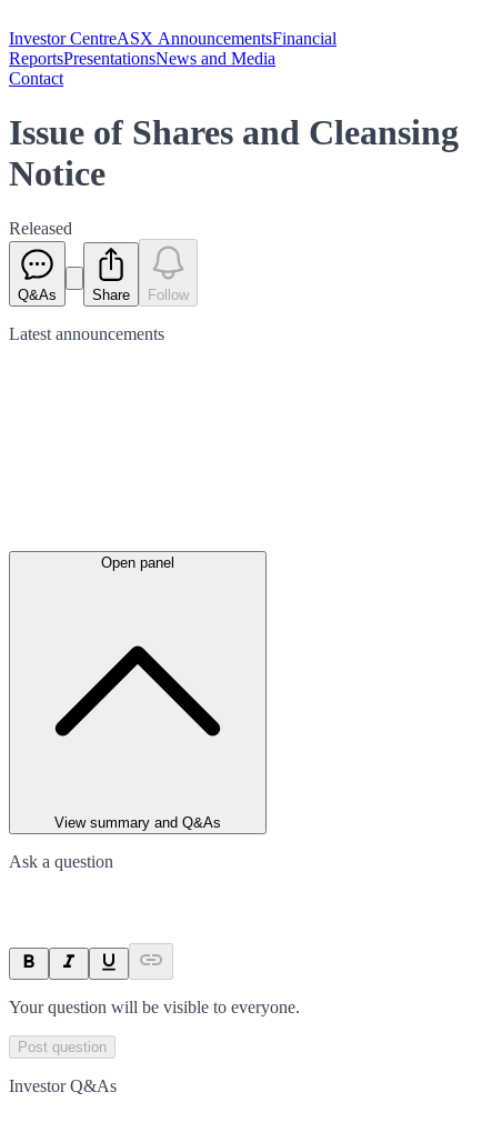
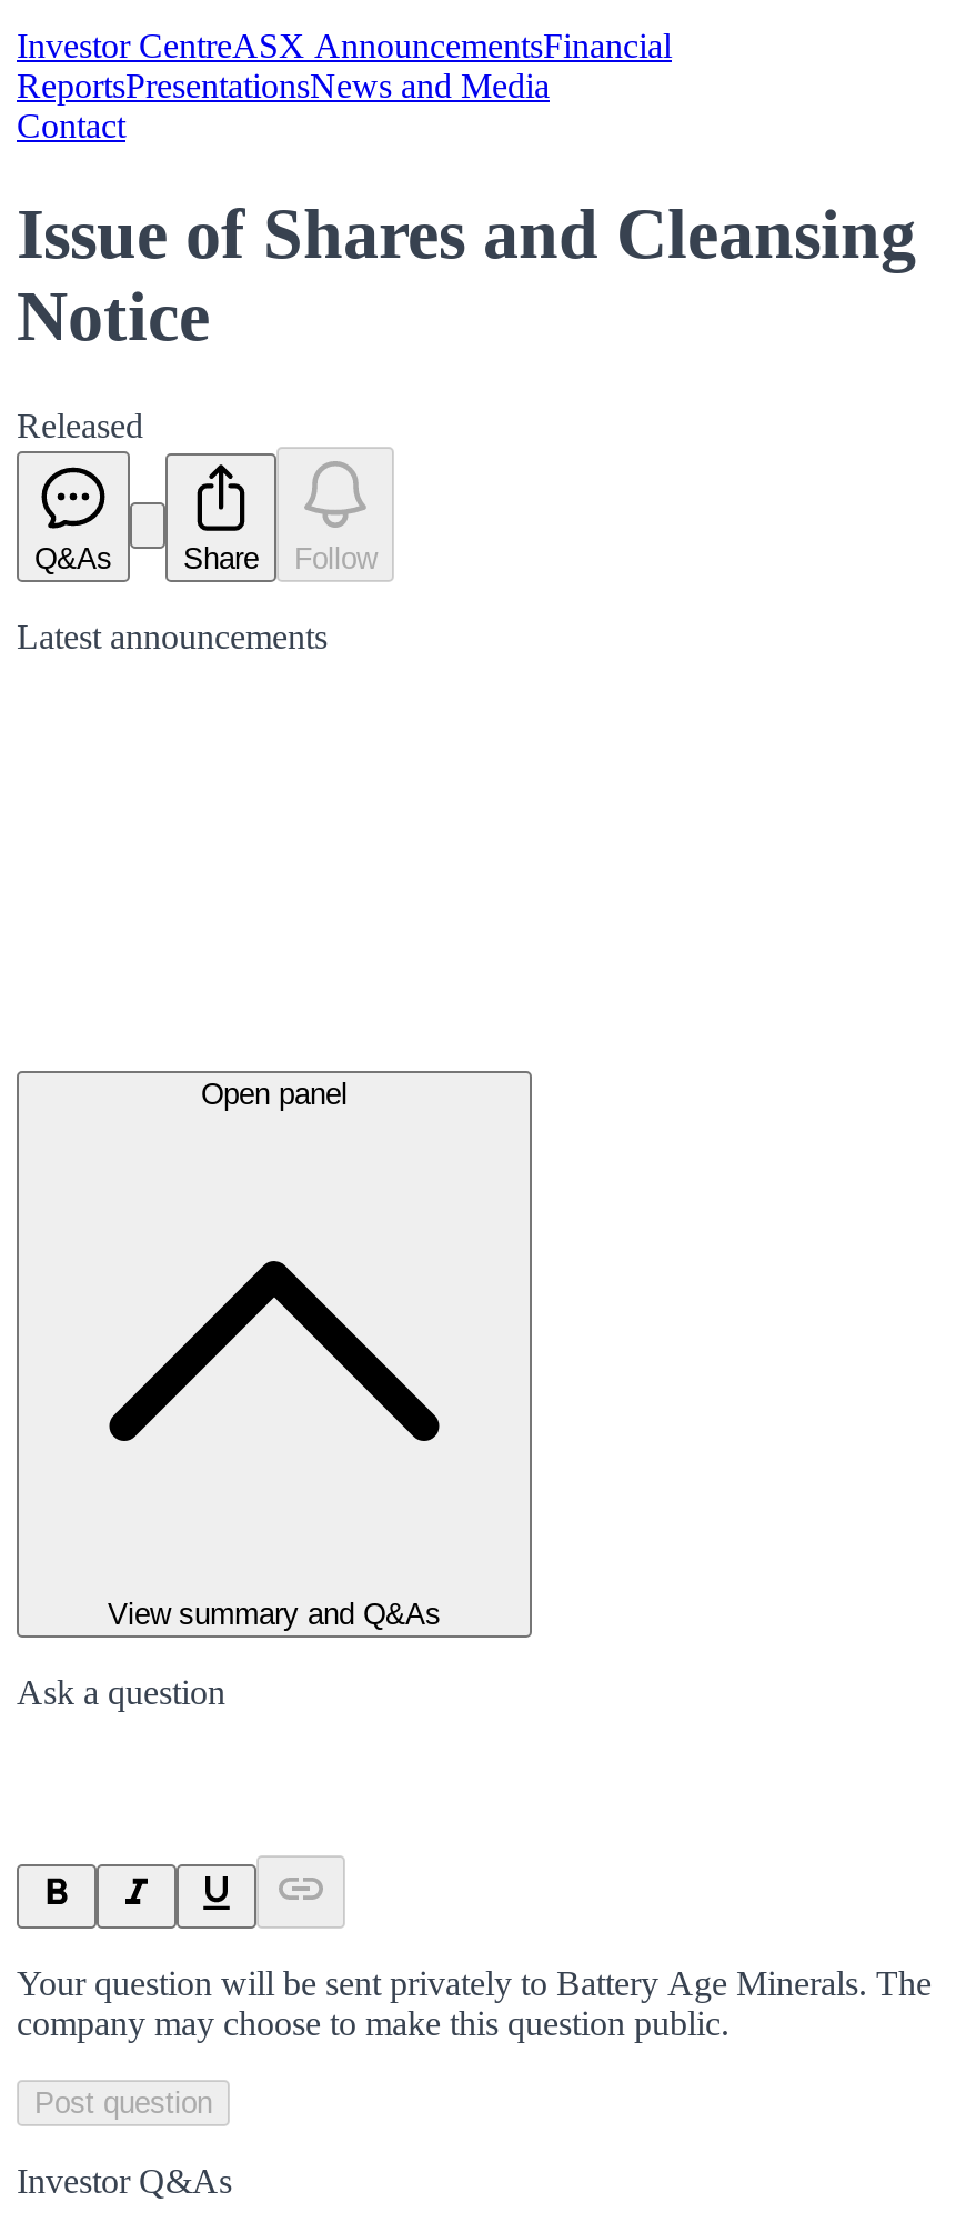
- Your question will be visible to everyone.
+ Your question will be sent privately to Battery Age Minerals. The
+ company may choose to make this question public.
